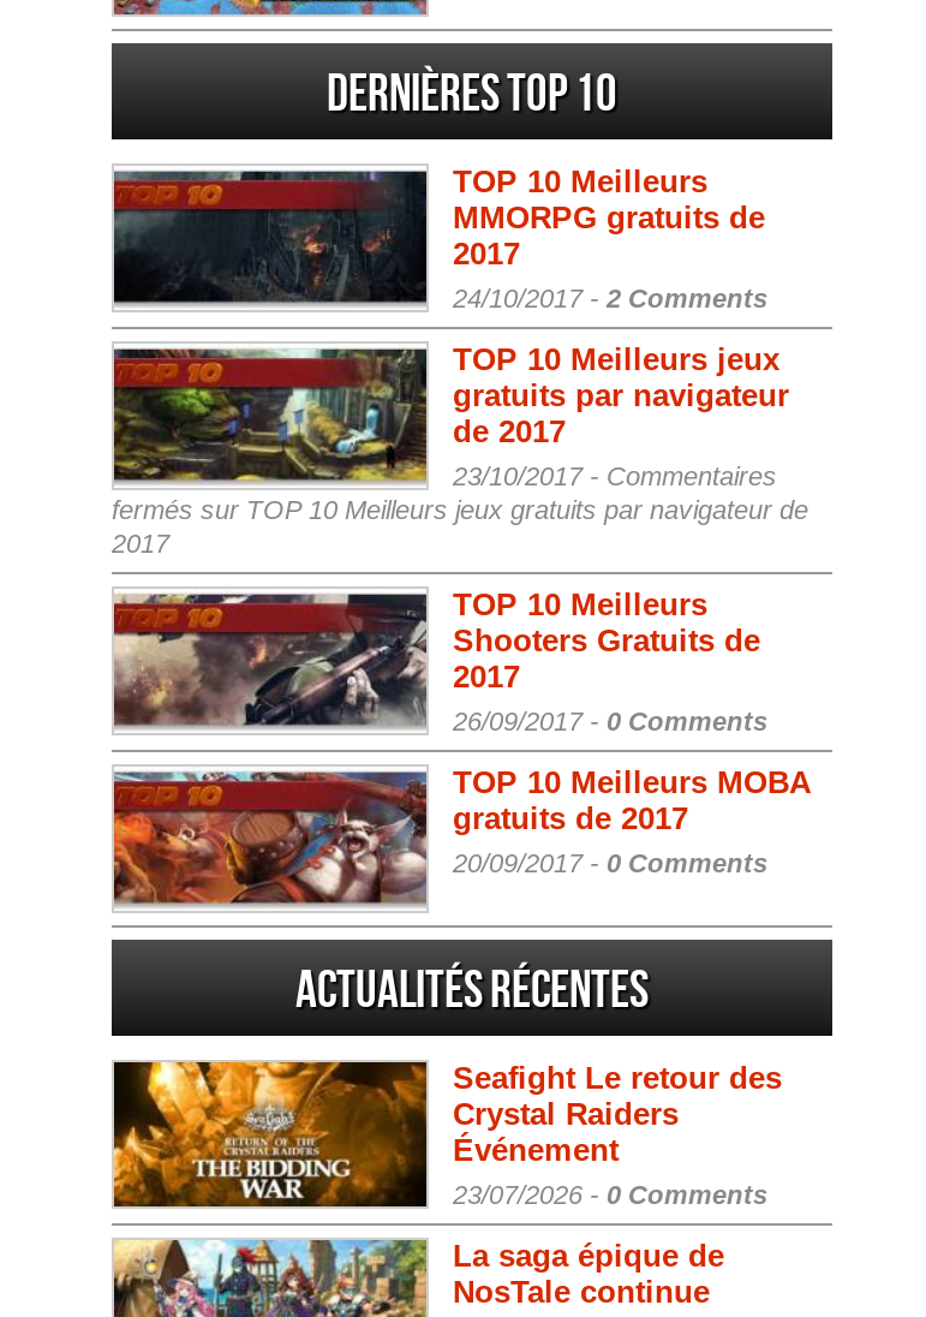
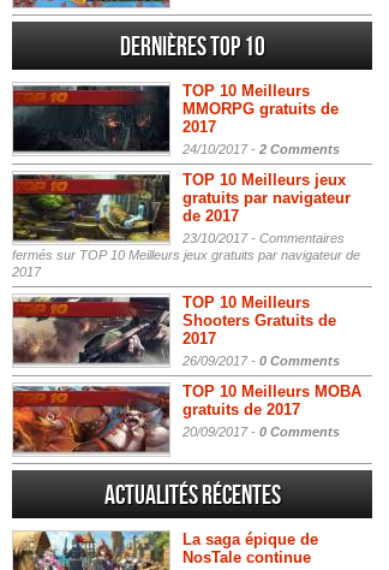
- [image]
- Seafight Le retour des
- Crystal Raiders
- Événement
- 23/07/2026 - 0 Comments
